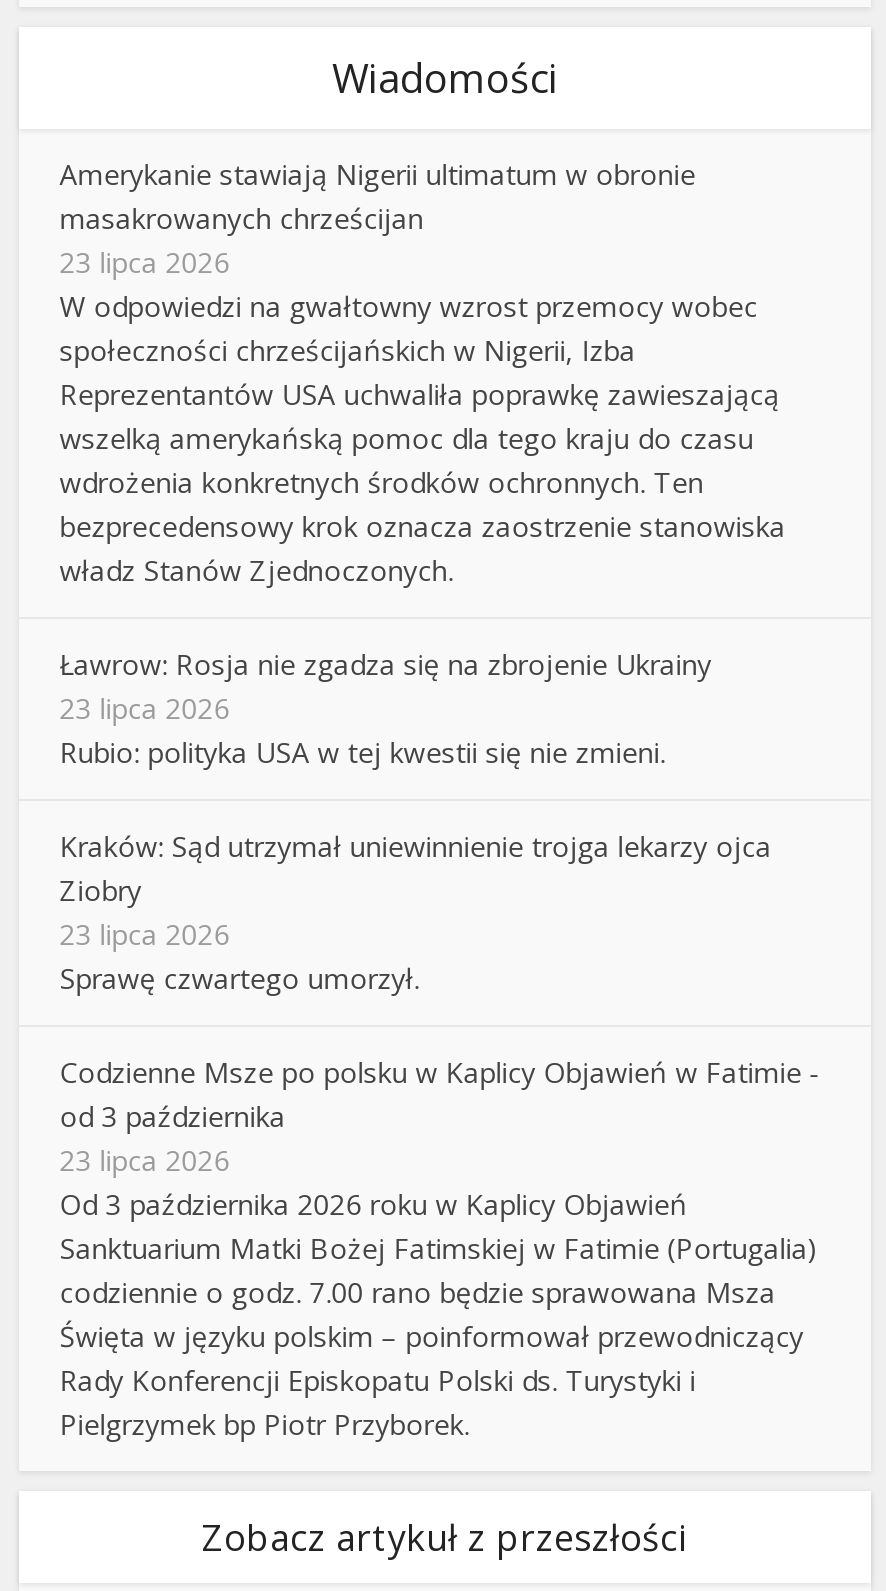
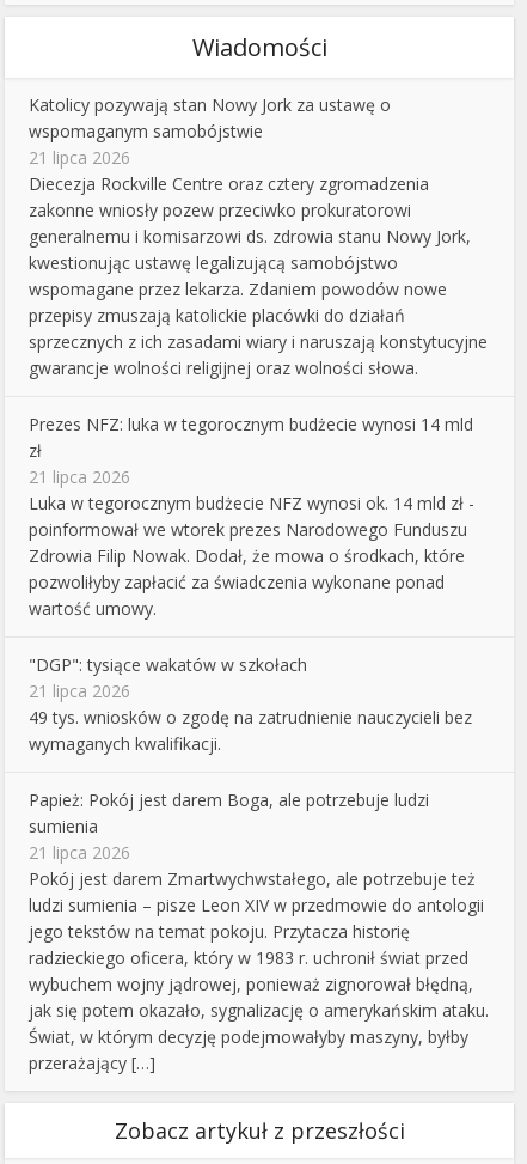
- Amerykanie stawiają Nigerii ultimatum w obronie
- masakrowanych chrześcijan
- 23 lipca 2026
- W odpowiedzi na gwałtowny wzrost przemocy wobec
- społeczności chrześcijańskich w Nigerii, Izba
- Reprezentantów USA uchwaliła poprawkę zawieszającą
- wszelką amerykańską pomoc dla tego kraju do czasu
- wdrożenia konkretnych środków ochronnych. Ten
- bezprecedensowy krok oznacza zaostrzenie stanowiska
- władz Stanów Zjednoczonych.
+ Katolicy pozywają stan Nowy Jork za ustawę o
+ wspomaganym samobójstwie
+ 21 lipca 2026
+ Diecezja Rockville Centre oraz cztery zgromadzenia
+ zakonne wniosły pozew przeciwko prokuratorowi
+ generalnemu i komisarzowi ds. zdrowia stanu Nowy Jork,
+ kwestionując ustawę legalizującą samobójstwo
+ wspomagane przez lekarza. Zdaniem powodów nowe
+ przepisy zmuszają katolickie placówki do działań
+ sprzecznych z ich zasadami wiary i naruszają konstytucyjne
+ gwarancje wolności religijnej oraz wolności słowa.

- Ławrow: Rosja nie zgadza się na zbrojenie Ukrainy
- 23 lipca 2026
- Rubio: polityka USA w tej kwestii się nie zmieni.
+ Prezes NFZ: luka w tegorocznym budżecie wynosi 14 mld
+ zł
+ 21 lipca 2026
+ Luka w tegorocznym budżecie NFZ wynosi ok. 14 mld zł -
+ poinformował we wtorek prezes Narodowego Funduszu
+ Zdrowia Filip Nowak. Dodał, że mowa o środkach, które
+ pozwoliłyby zapłacić za świadczenia wykonane ponad
+ wartość umowy.

- Kraków: Sąd utrzymał uniewinnienie trojga lekarzy ojca
- Ziobry
- 23 lipca 2026
- Sprawę czwartego umorzył.
+ "DGP": tysiące wakatów w szkołach
+ 21 lipca 2026
+ 49 tys. wniosków o zgodę na zatrudnienie nauczycieli bez
+ wymaganych kwalifikacji.

- Codzienne Msze po polsku w Kaplicy Objawień w Fatimie -
- od 3 października
- 23 lipca 2026
- Od 3 października 2026 roku w Kaplicy Objawień
- Sanktuarium Matki Bożej Fatimskiej w Fatimie (Portugalia)
- codziennie o godz. 7.00 rano będzie sprawowana Msza
- Święta w języku polskim – poinformował przewodniczący
- Rady Konferencji Episkopatu Polski ds. Turystyki i
- Pielgrzymek bp Piotr Przyborek.
+ Papież: Pokój jest darem Boga, ale potrzebuje ludzi
+ sumienia
+ 21 lipca 2026
+ Pokój jest darem Zmartwychwstałego, ale potrzebuje też
+ ludzi sumienia – pisze Leon XIV w przedmowie do antologii
+ jego tekstów na temat pokoju. Przytacza historię
+ radzieckiego oficera, który w 1983 r. uchronił świat przed
+ wybuchem wojny jądrowej, ponieważ zignorował błędną,
+ jak się potem okazało, sygnalizację o amerykańskim ataku.
+ Świat, w którym decyzję podejmowałyby maszyny, byłby
+ przerażający […]
